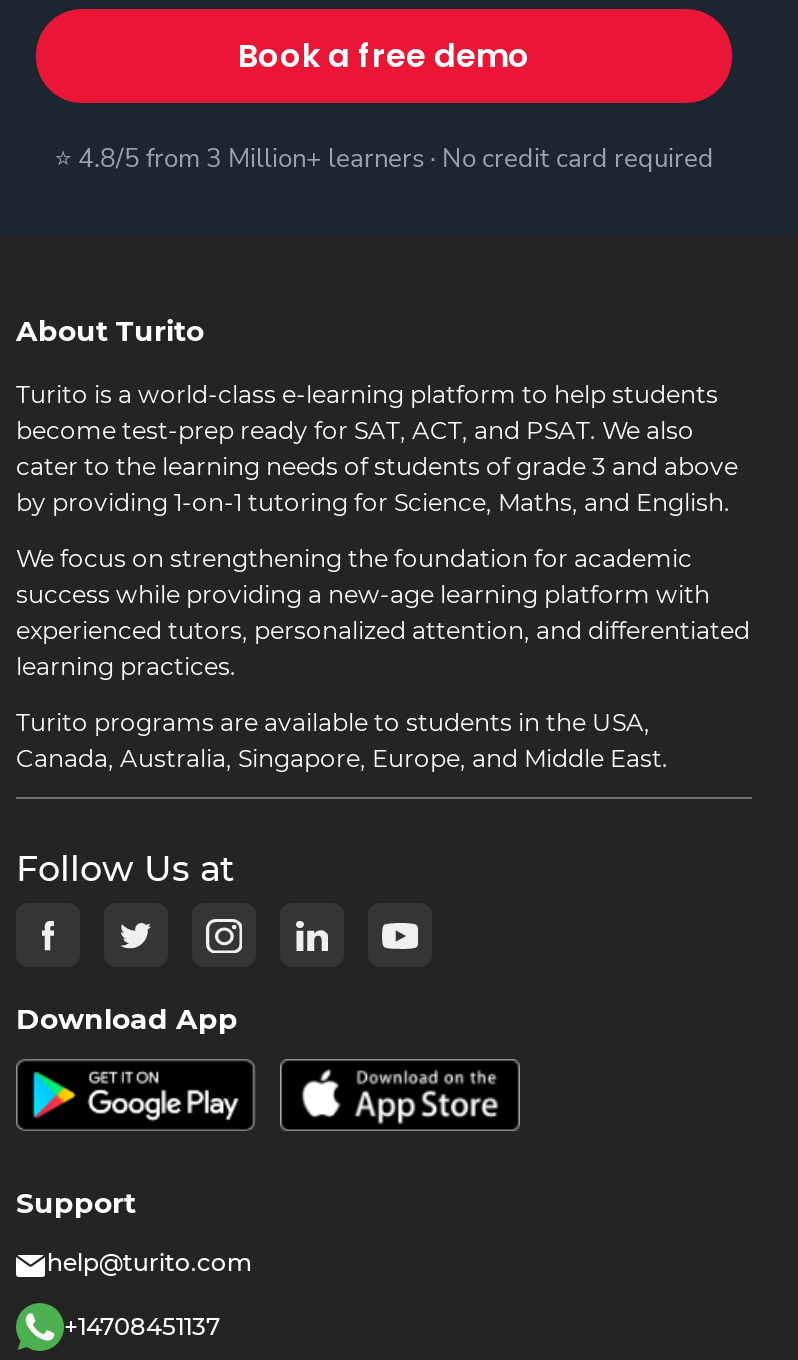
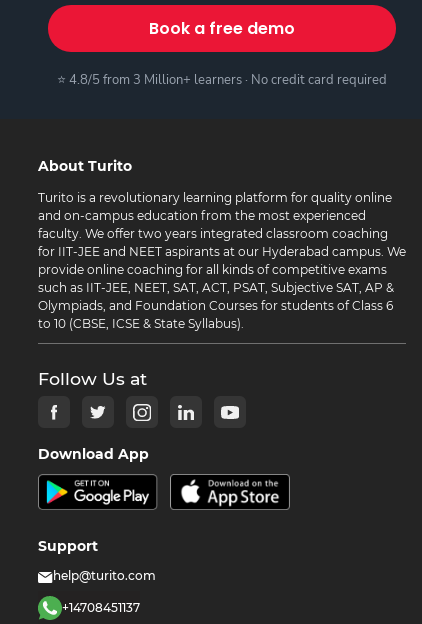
- Turito is a world-class e-learning platform to help students
- become test-prep ready for SAT, ACT, and PSAT. We also
- cater to the learning needs of students of grade 3 and above
- by providing 1-on-1 tutoring for Science, Maths, and English.
- We focus on strengthening the foundation for academic
- success while providing a new-age learning platform with
- experienced tutors, personalized attention, and differentiated
- learning practices.
- Turito programs are available to students in the USA,
- Canada, Australia, Singapore, Europe, and Middle East.
+ Turito is a revolutionary learning platform for quality online
+ and on-campus education from the most experienced
+ faculty. We offer two years integrated classroom coaching
+ for IIT-JEE and NEET aspirants at our Hyderabad campus. We
+ provide online coaching for all kinds of competitive exams
+ such as IIT-JEE, NEET, SAT, ACT, PSAT, Subjective SAT, AP &
+ Olympiads, and Foundation Courses for students of Class 6
+ to 10 (CBSE, ICSE & State Syllabus).
